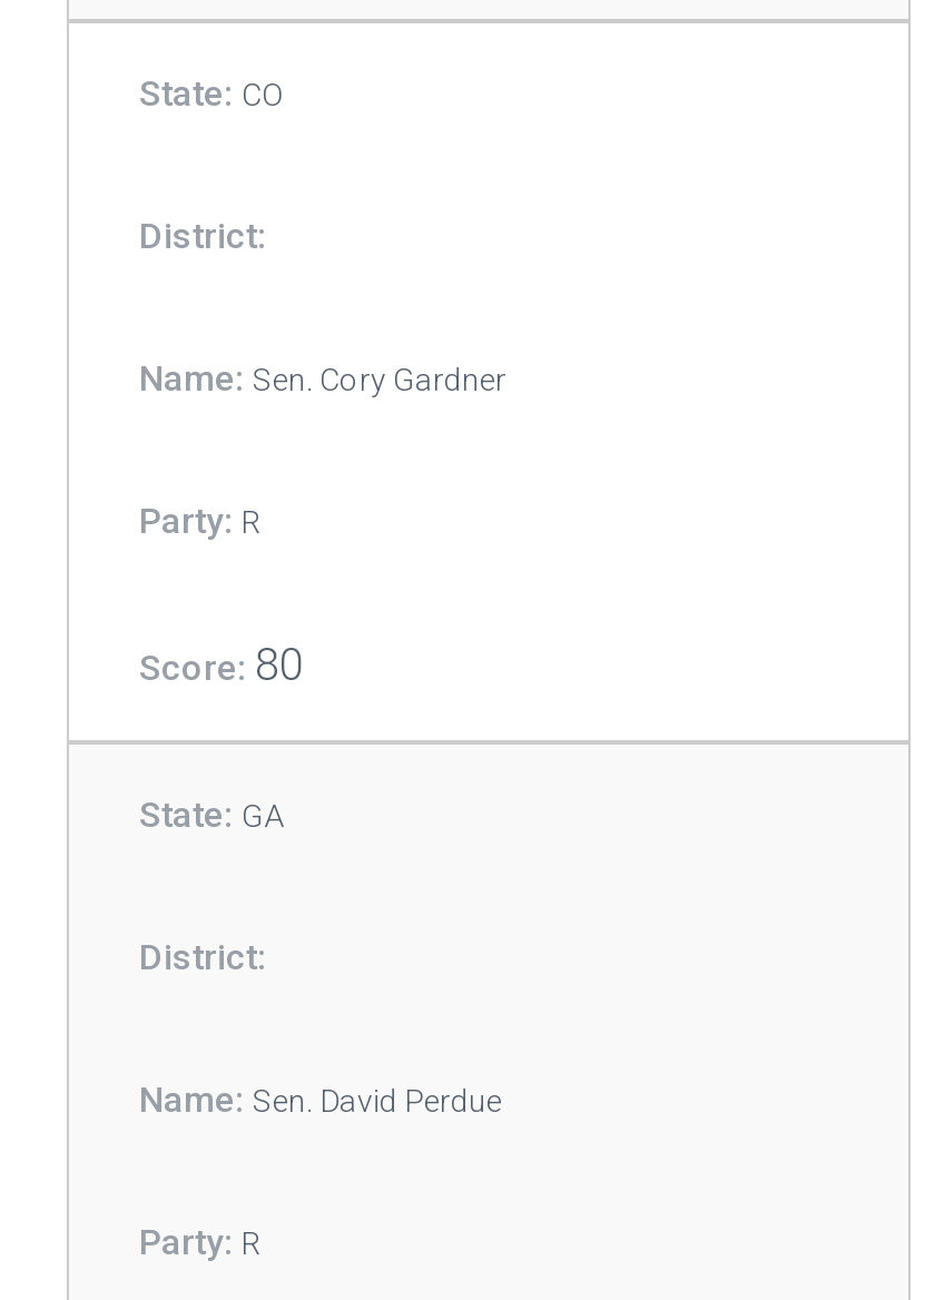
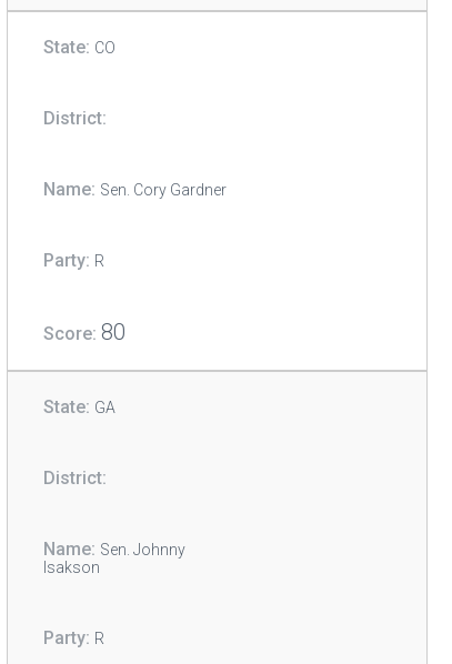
- Sen. David Perdue
+ Sen. Johnny
+ Isakson
